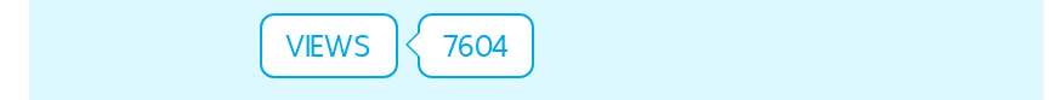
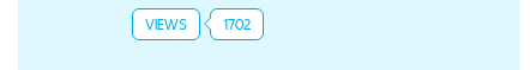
- VIEWS 7604
+ VIEWS 1702
